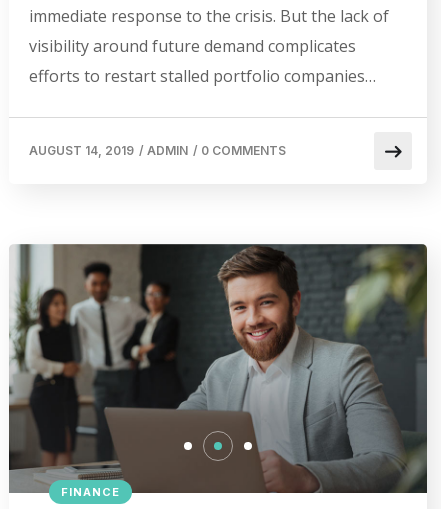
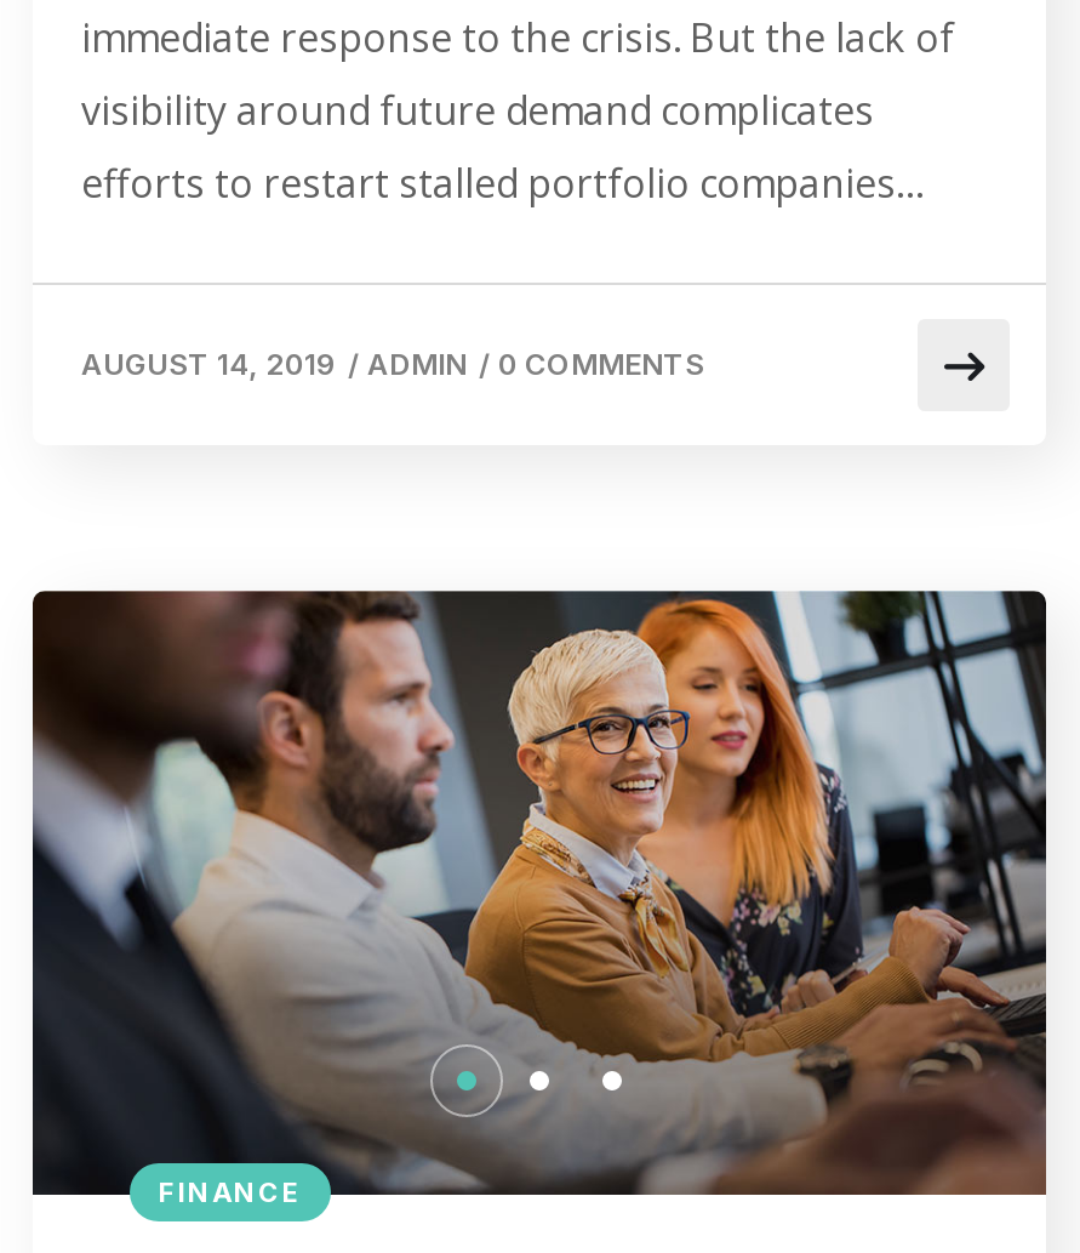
- [image]
+ [image]
